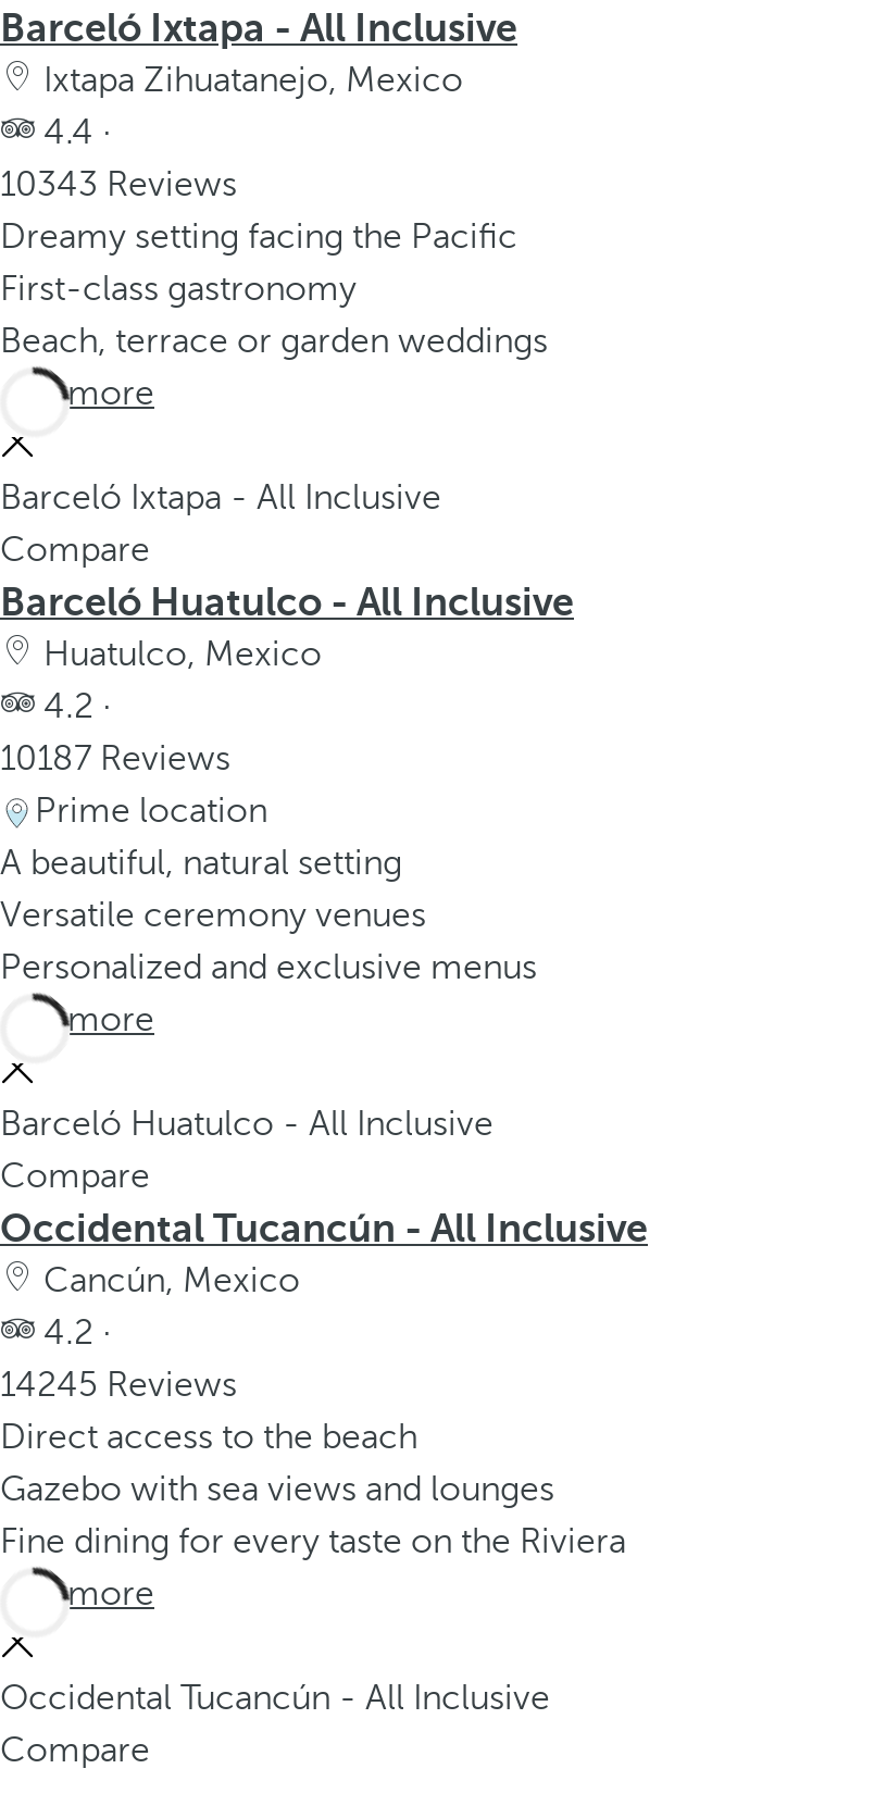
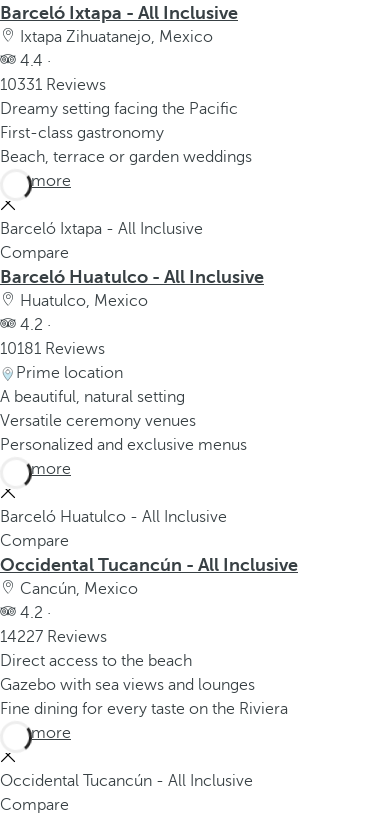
- 10343 Reviews
+ 10331 Reviews

- 10187 Reviews
+ 10181 Reviews

- 14245 Reviews
+ 14227 Reviews
